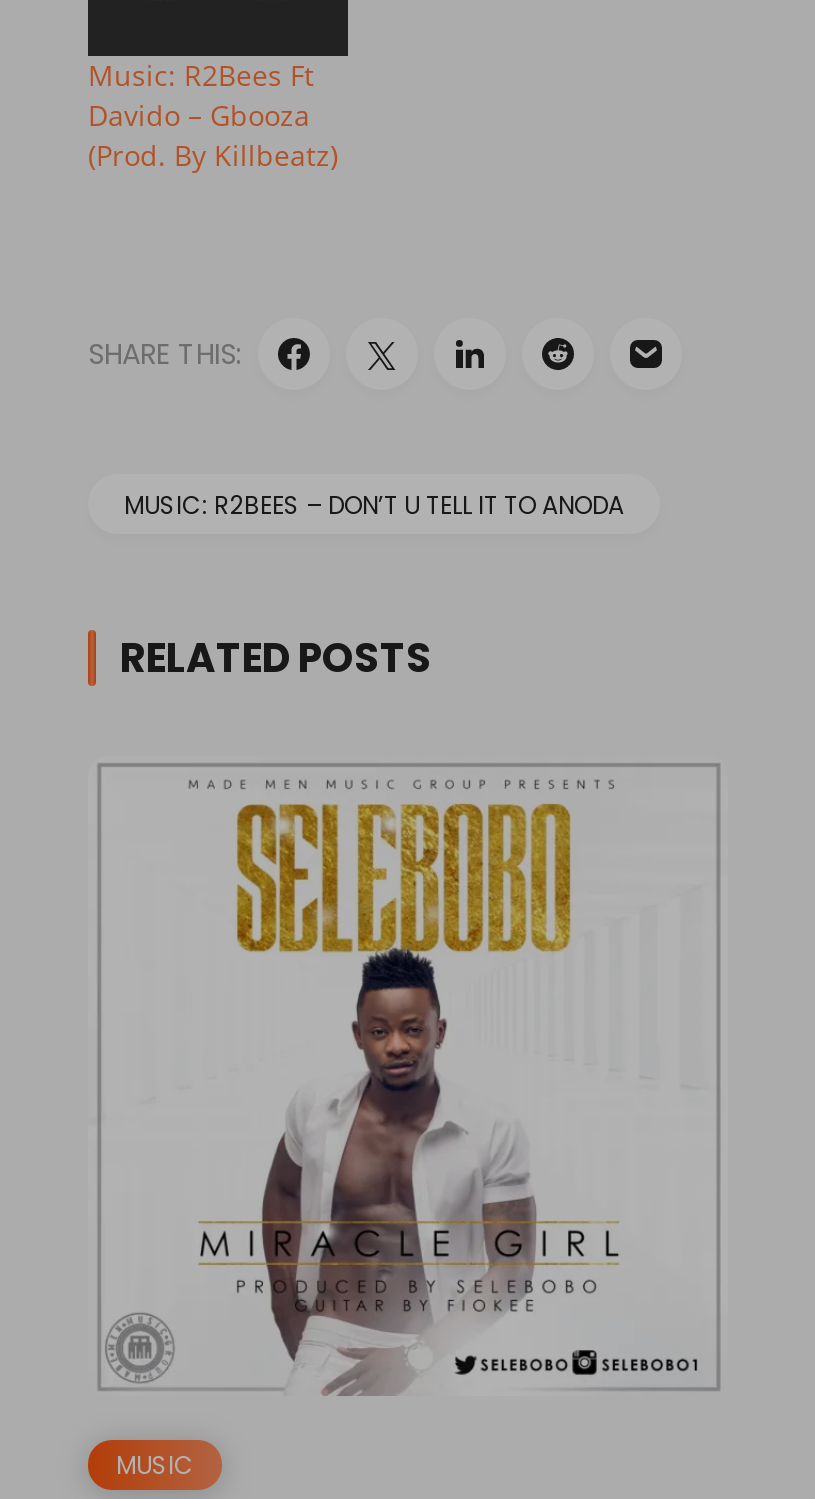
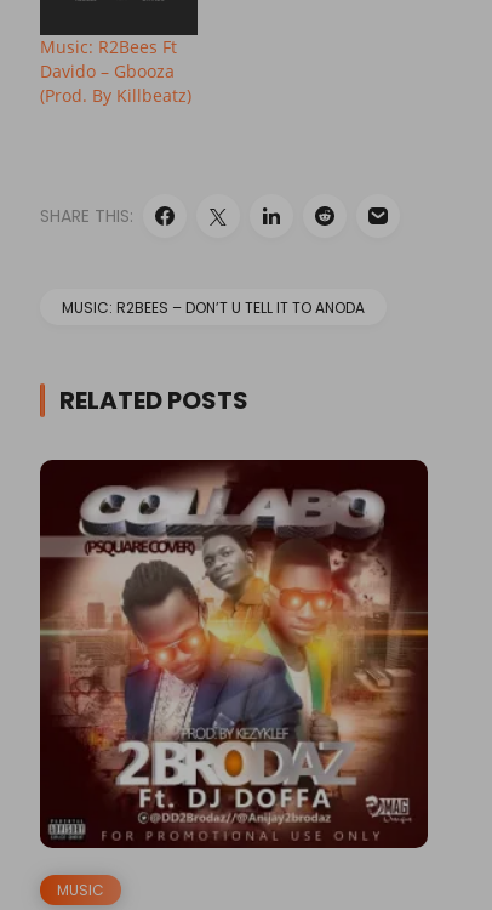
- [image]
+ [image]
